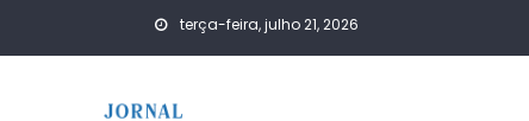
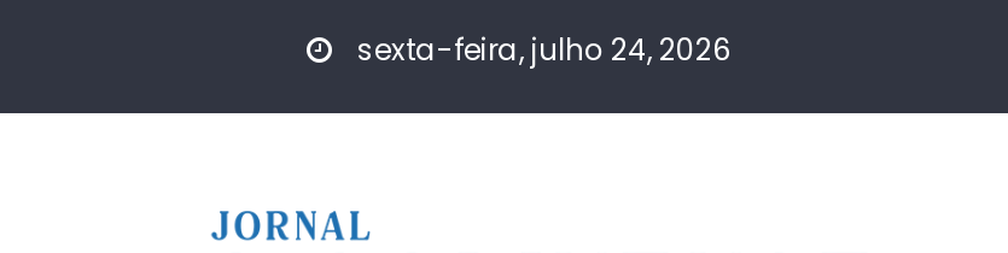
- terça-feira, julho 21, 2026
+ sexta-feira, julho 24, 2026
